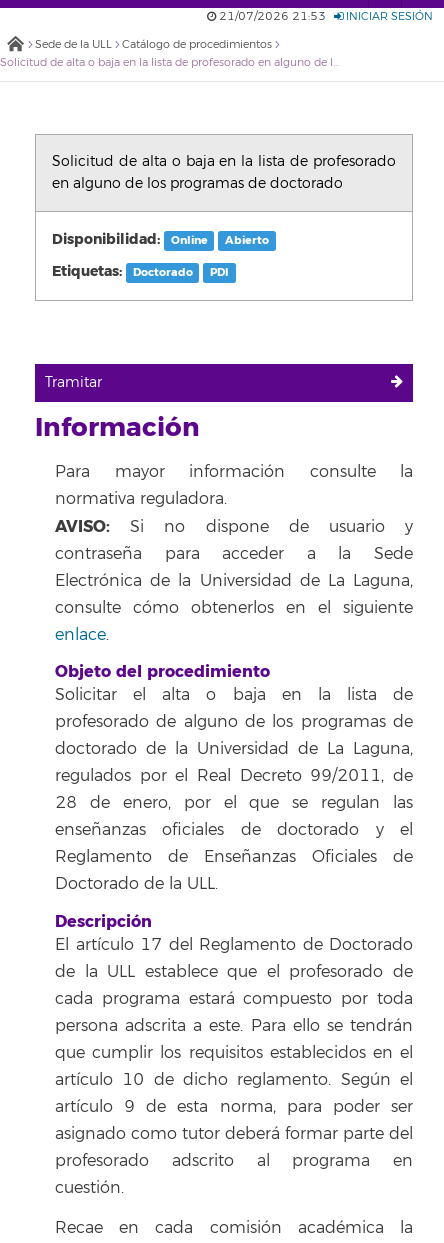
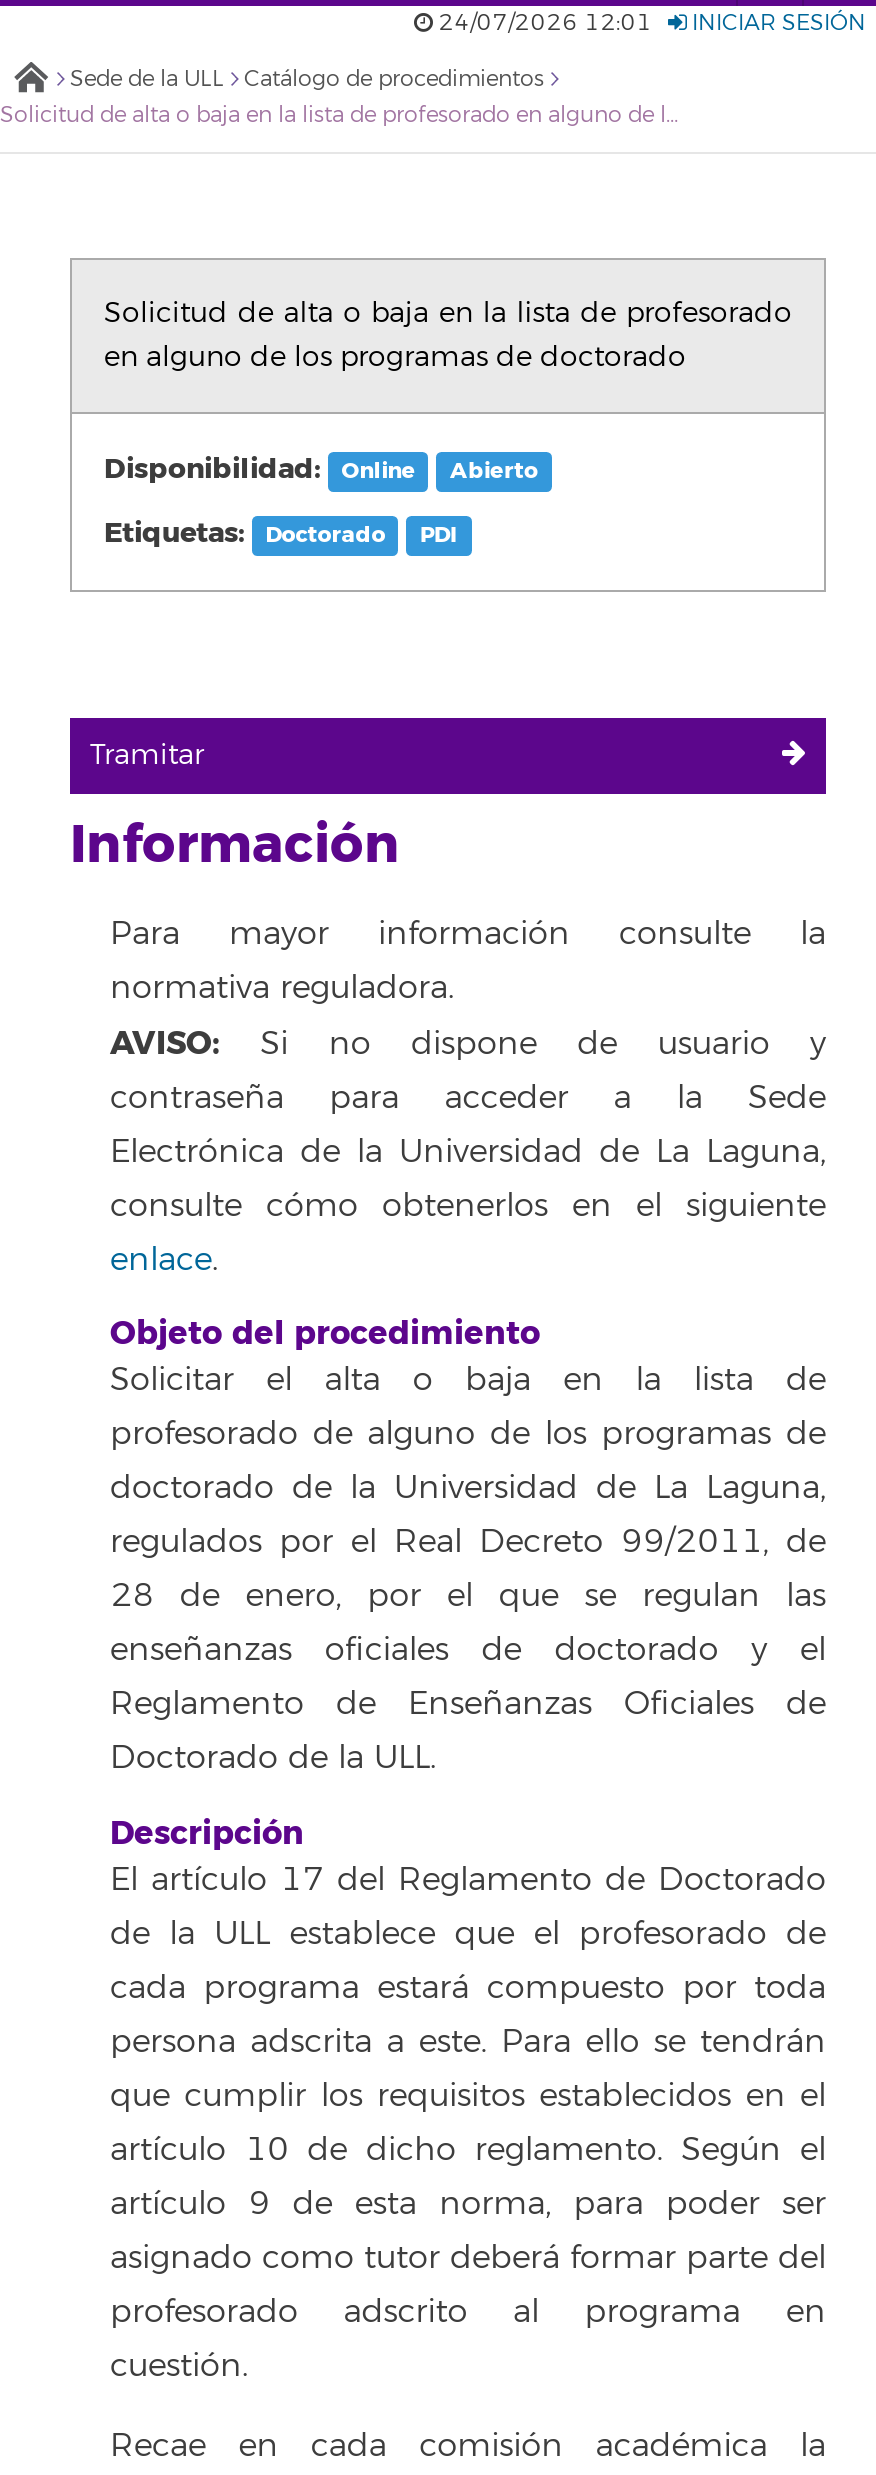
- 21/07/2026 21:53 INICIAR SESIÓN
+ 24/07/2026 12:01 INICIAR SESIÓN
